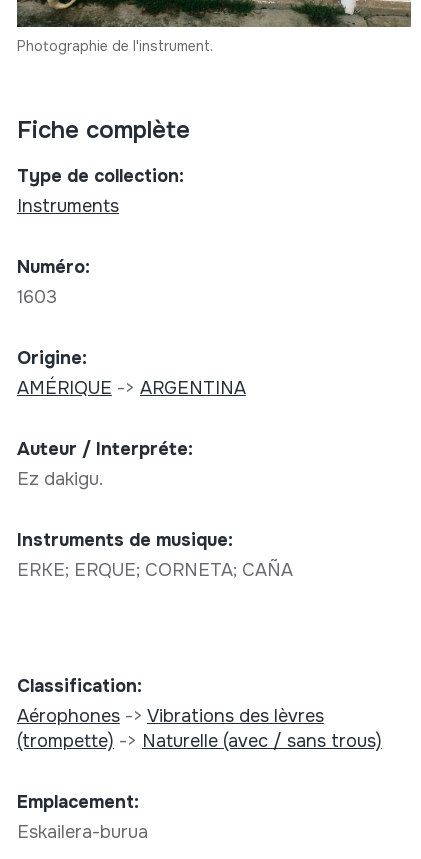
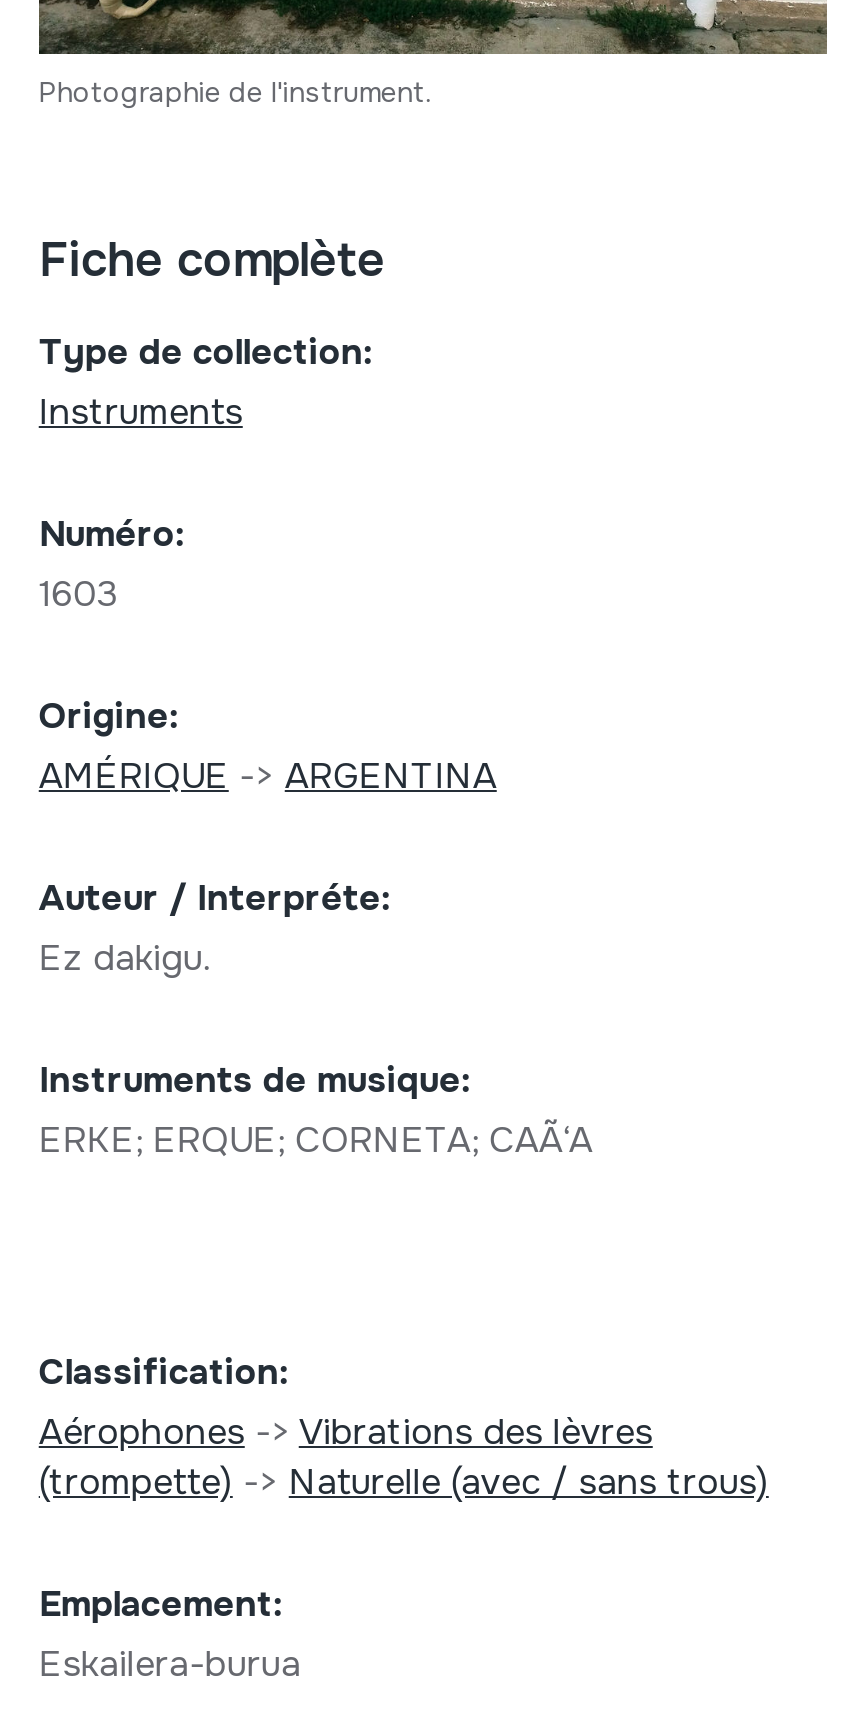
- ERKE; ERQUE; CORNETA; CAÑA
+ ERKE; ERQUE; CORNETA; CAÃ‘A
